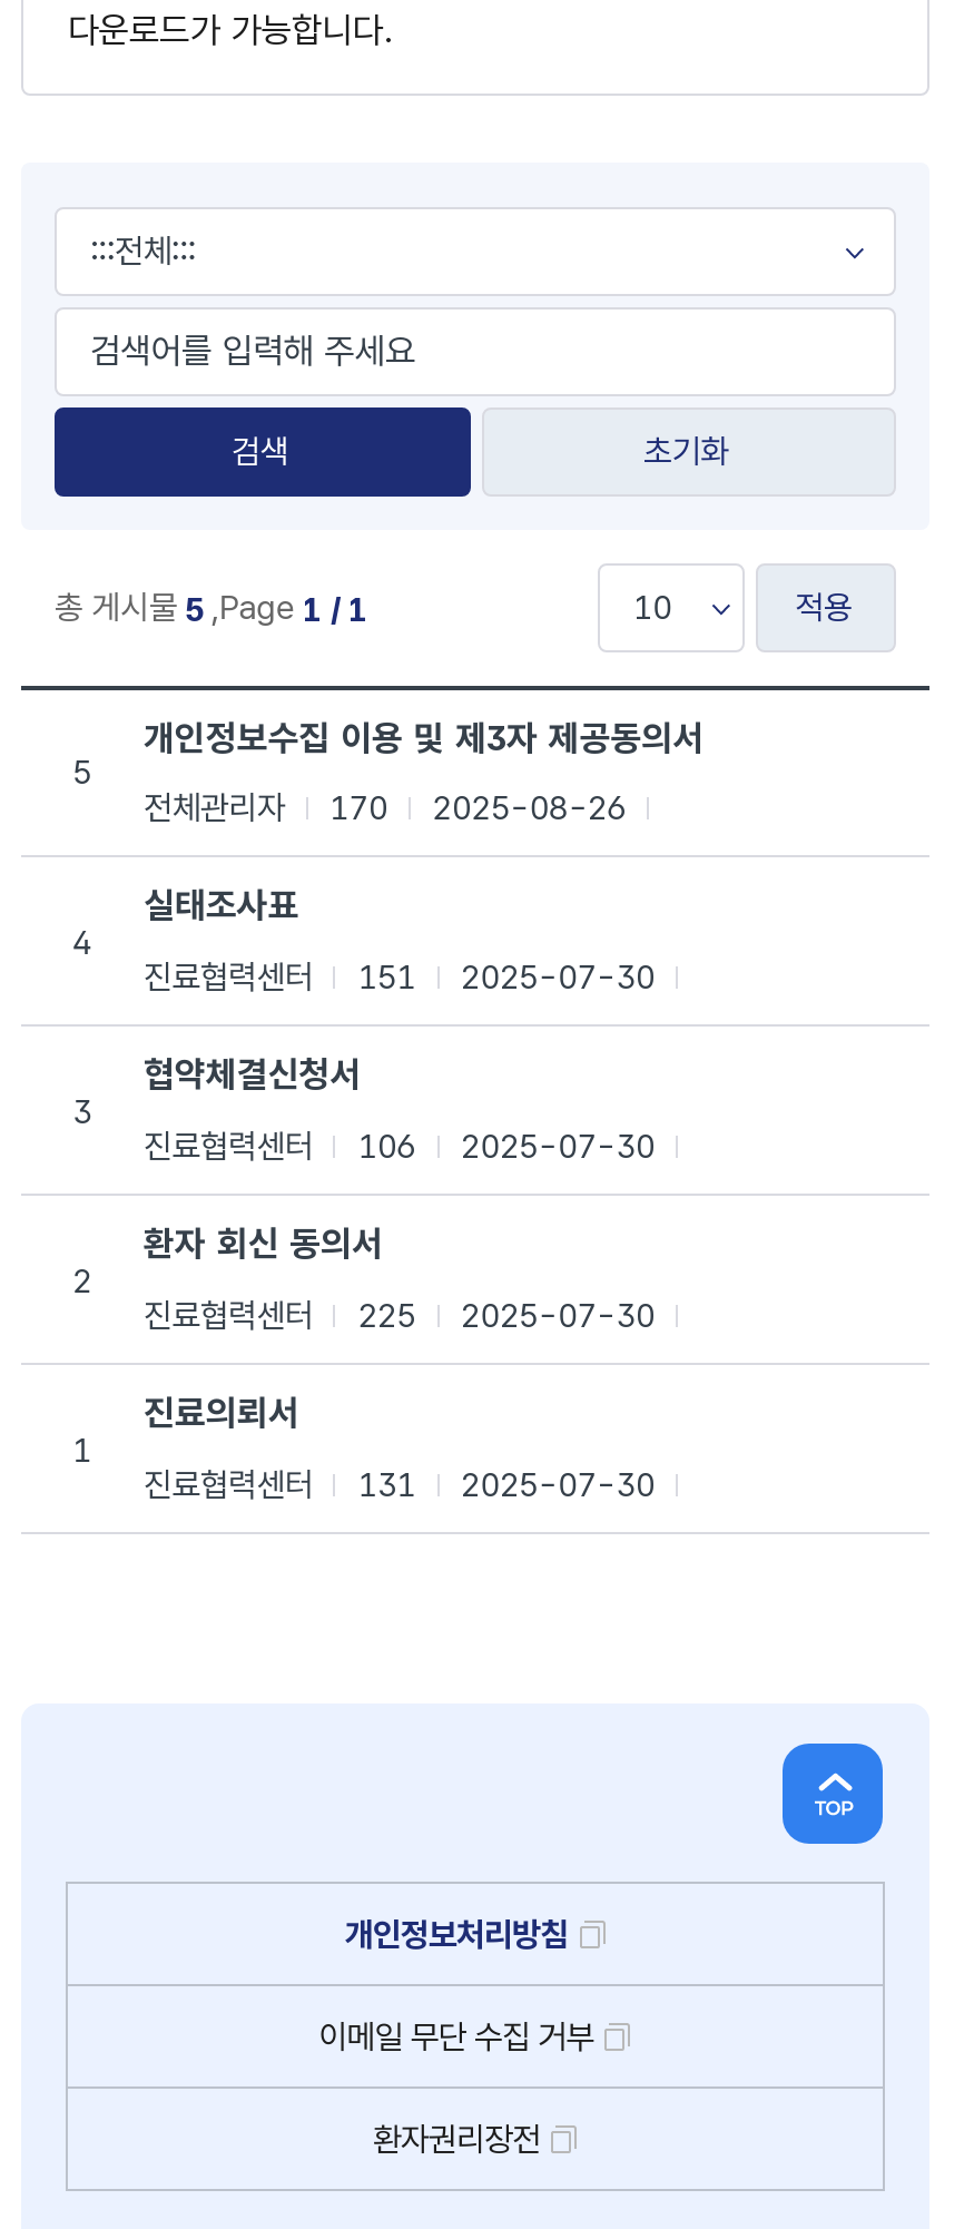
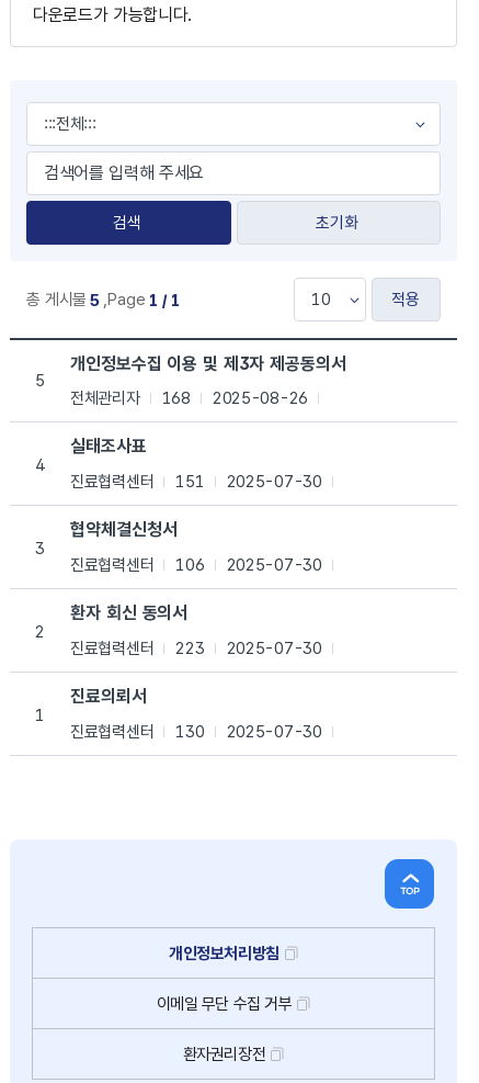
- 전체관리자 170 2025-08-26
+ 전체관리자 168 2025-08-26

- 진료협력센터 225 2025-07-30
+ 진료협력센터 223 2025-07-30

- 진료협력센터 131 2025-07-30
+ 진료협력센터 130 2025-07-30
